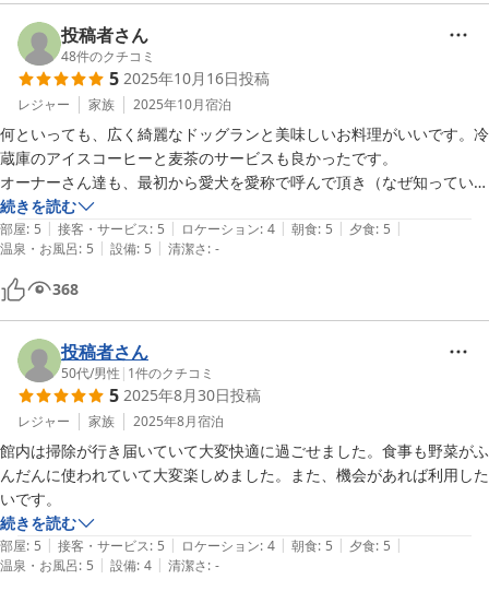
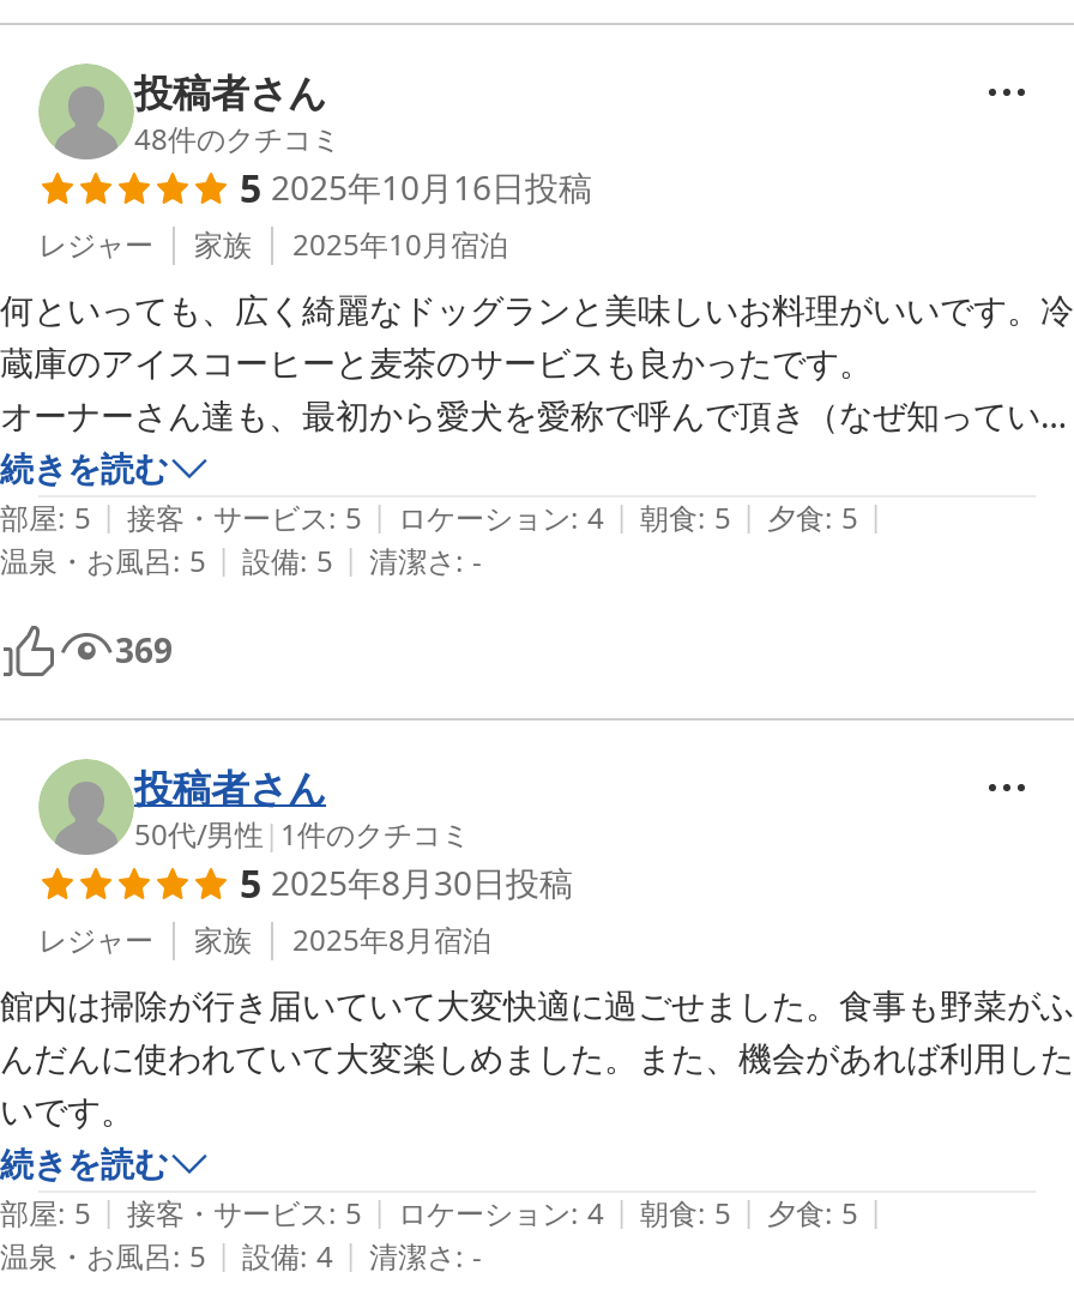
- 368
+ 369
